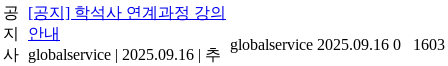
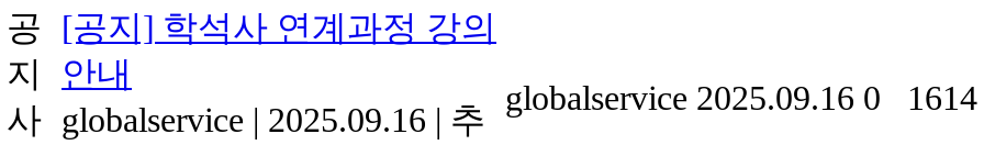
- globalservice 2025.09.16 0 1603
+ globalservice 2025.09.16 0 1614
